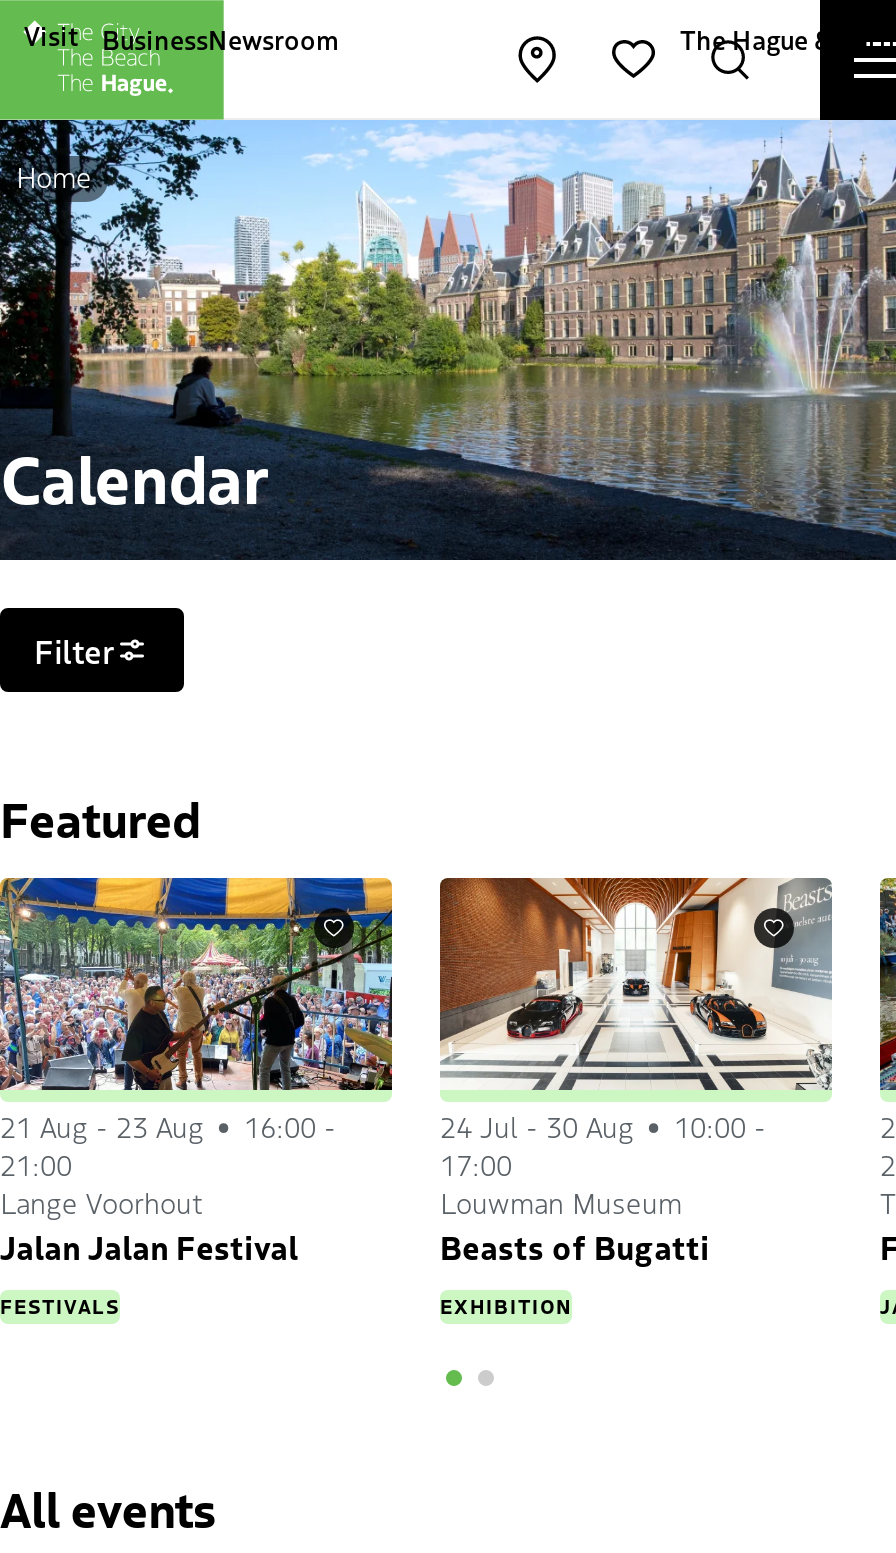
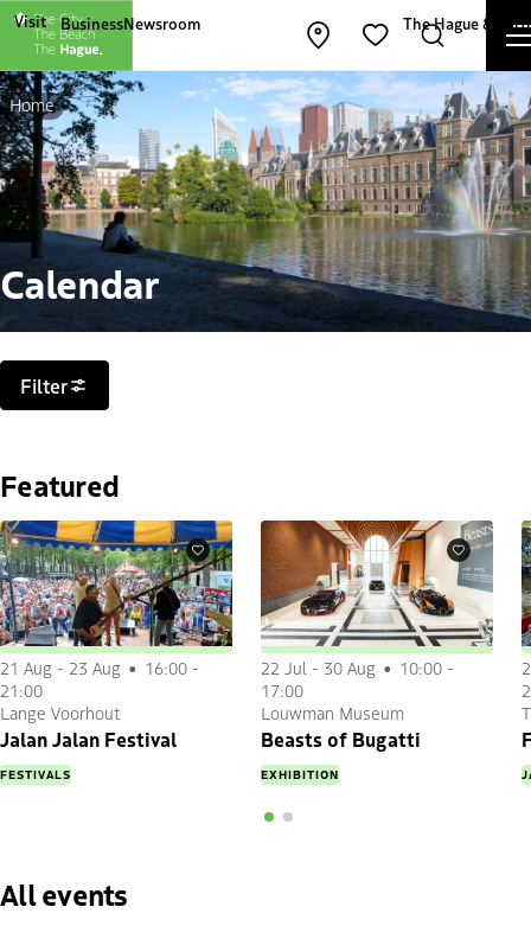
- 24 Jul - 30 Aug 10:00 -
+ 22 Jul - 30 Aug 10:00 -
